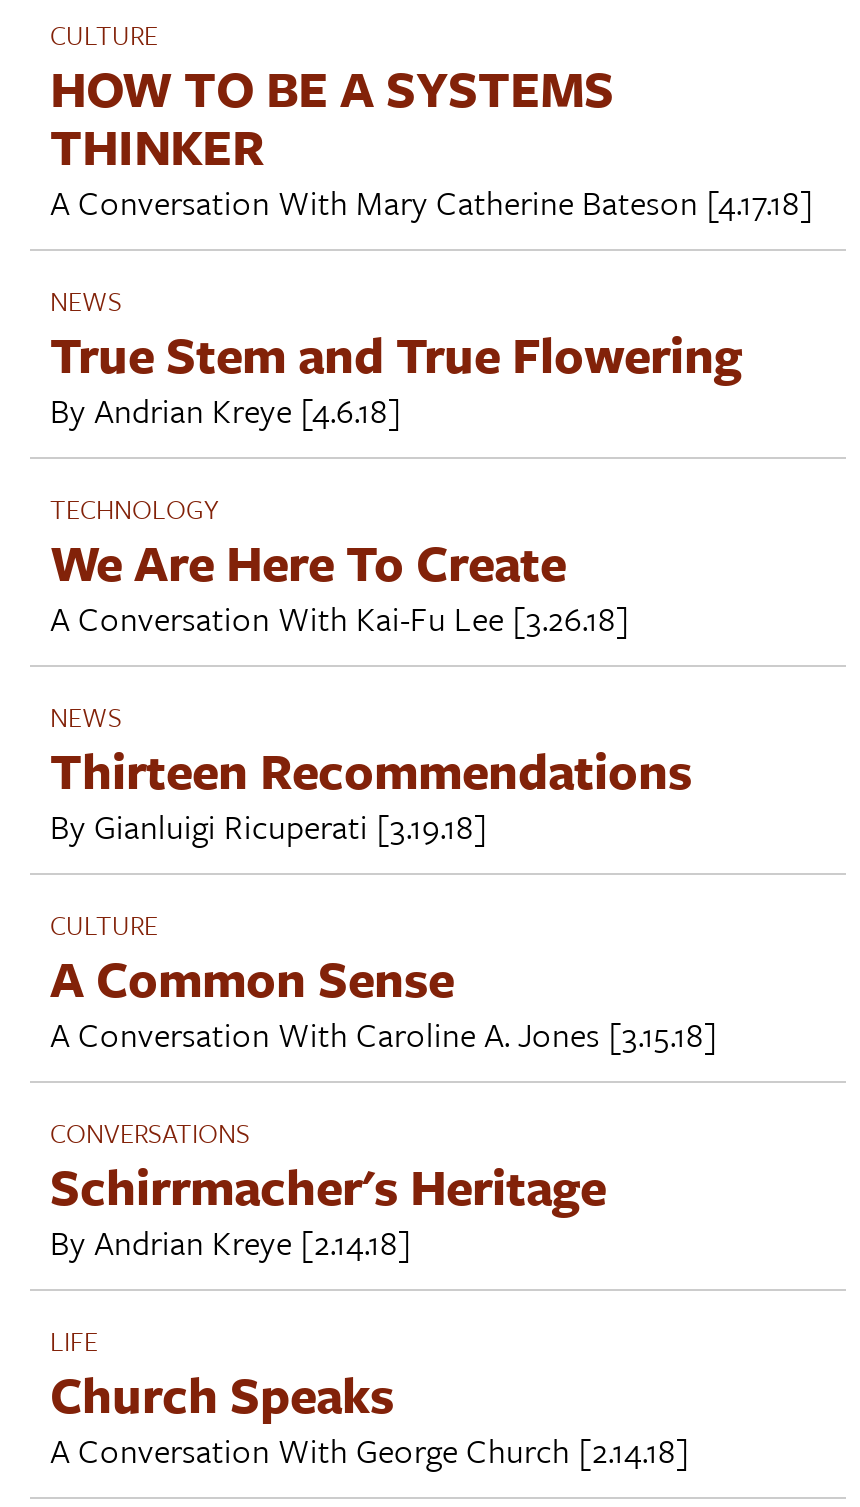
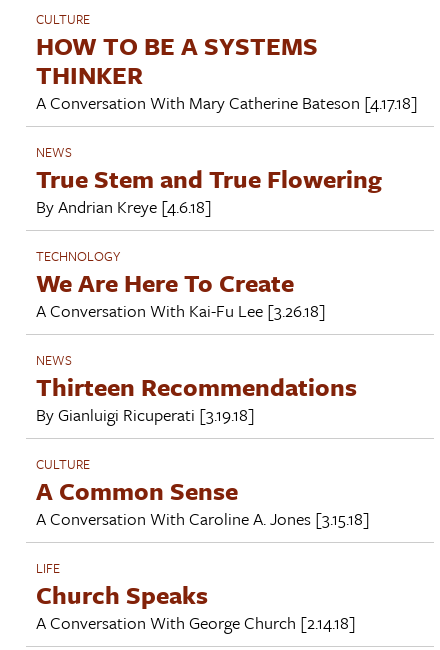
- CONVERSATIONS
- Schirrmacher's Heritage
- By Andrian Kreye [2.14.18]
